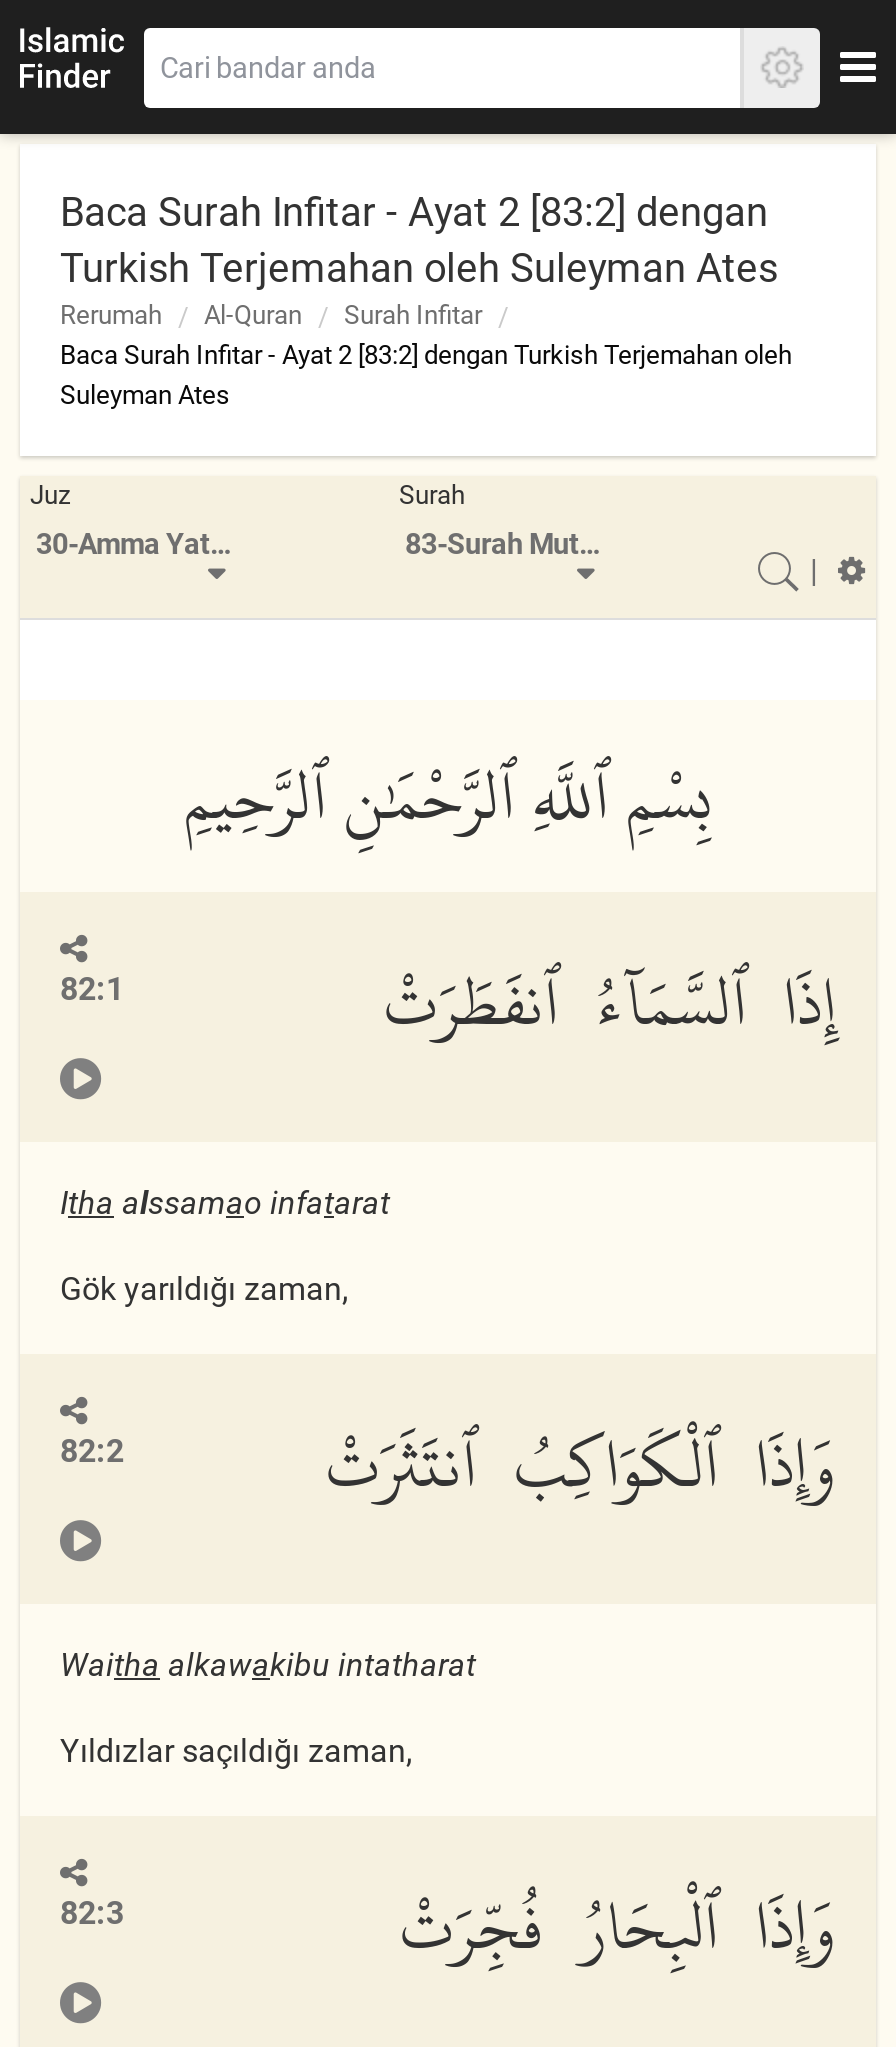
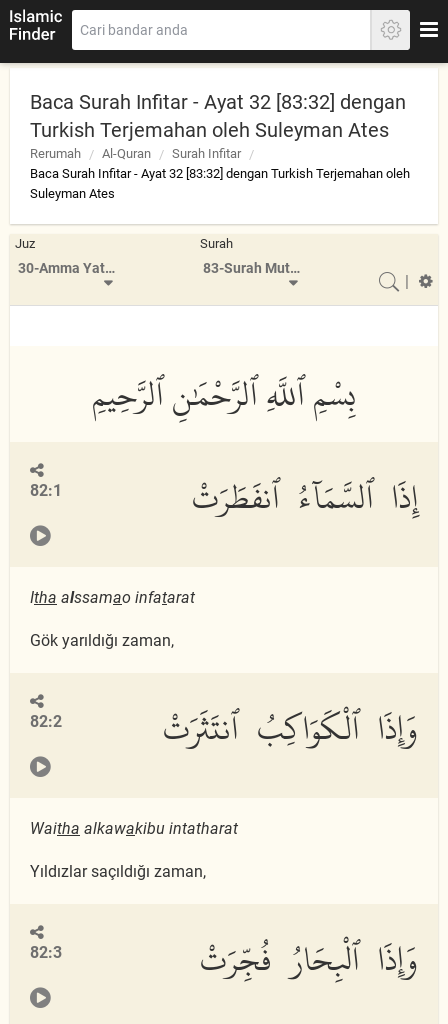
- Baca Surah Infitar - Ayat 2 [83:2] dengan
+ Baca Surah Infitar - Ayat 32 [83:32] dengan

- Baca Surah Infitar - Ayat 2 [83:2] dengan Turkish Terjemahan oleh
+ Baca Surah Infitar - Ayat 32 [83:32] dengan Turkish Terjemahan oleh
